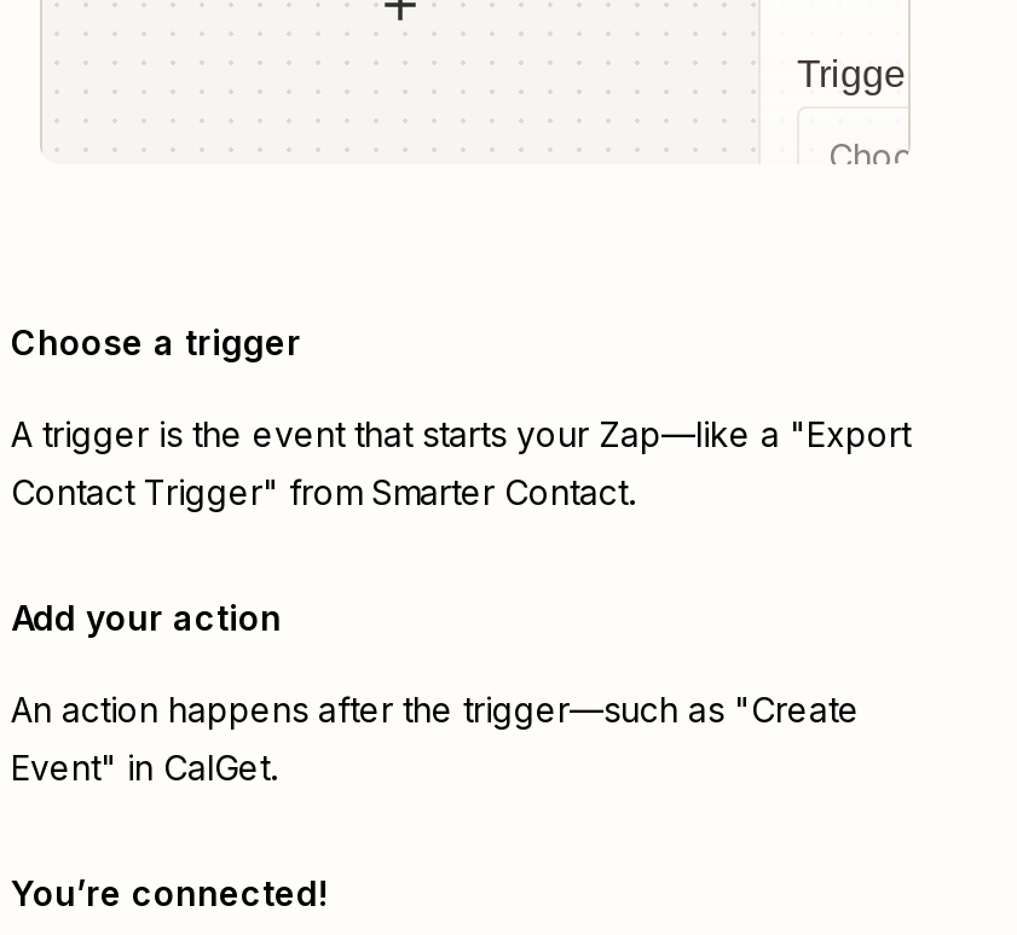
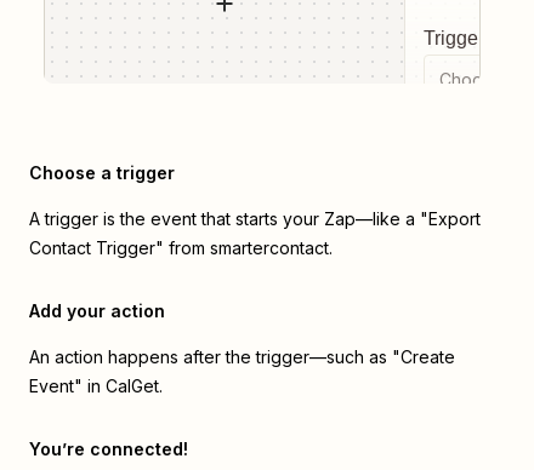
- Contact Trigger" from Smarter Contact.
+ Contact Trigger" from smartercontact.
